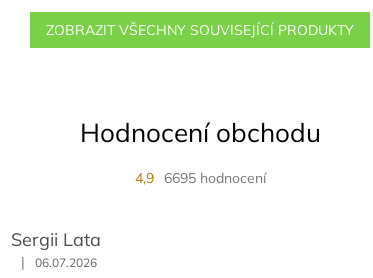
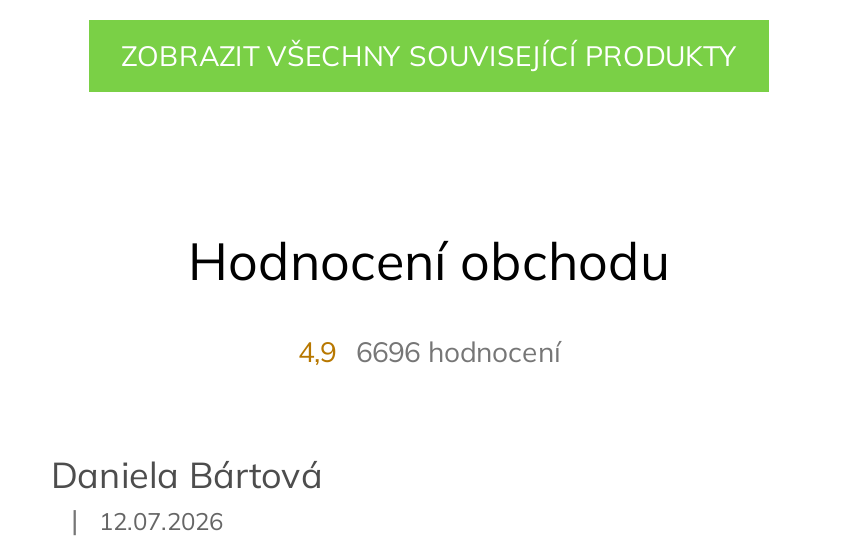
- 4,9 6695 hodnocení
+ 4,9 6696 hodnocení

- Sergii Lata
+ Daniela Bártová

- 06.07.2026
+ 12.07.2026
